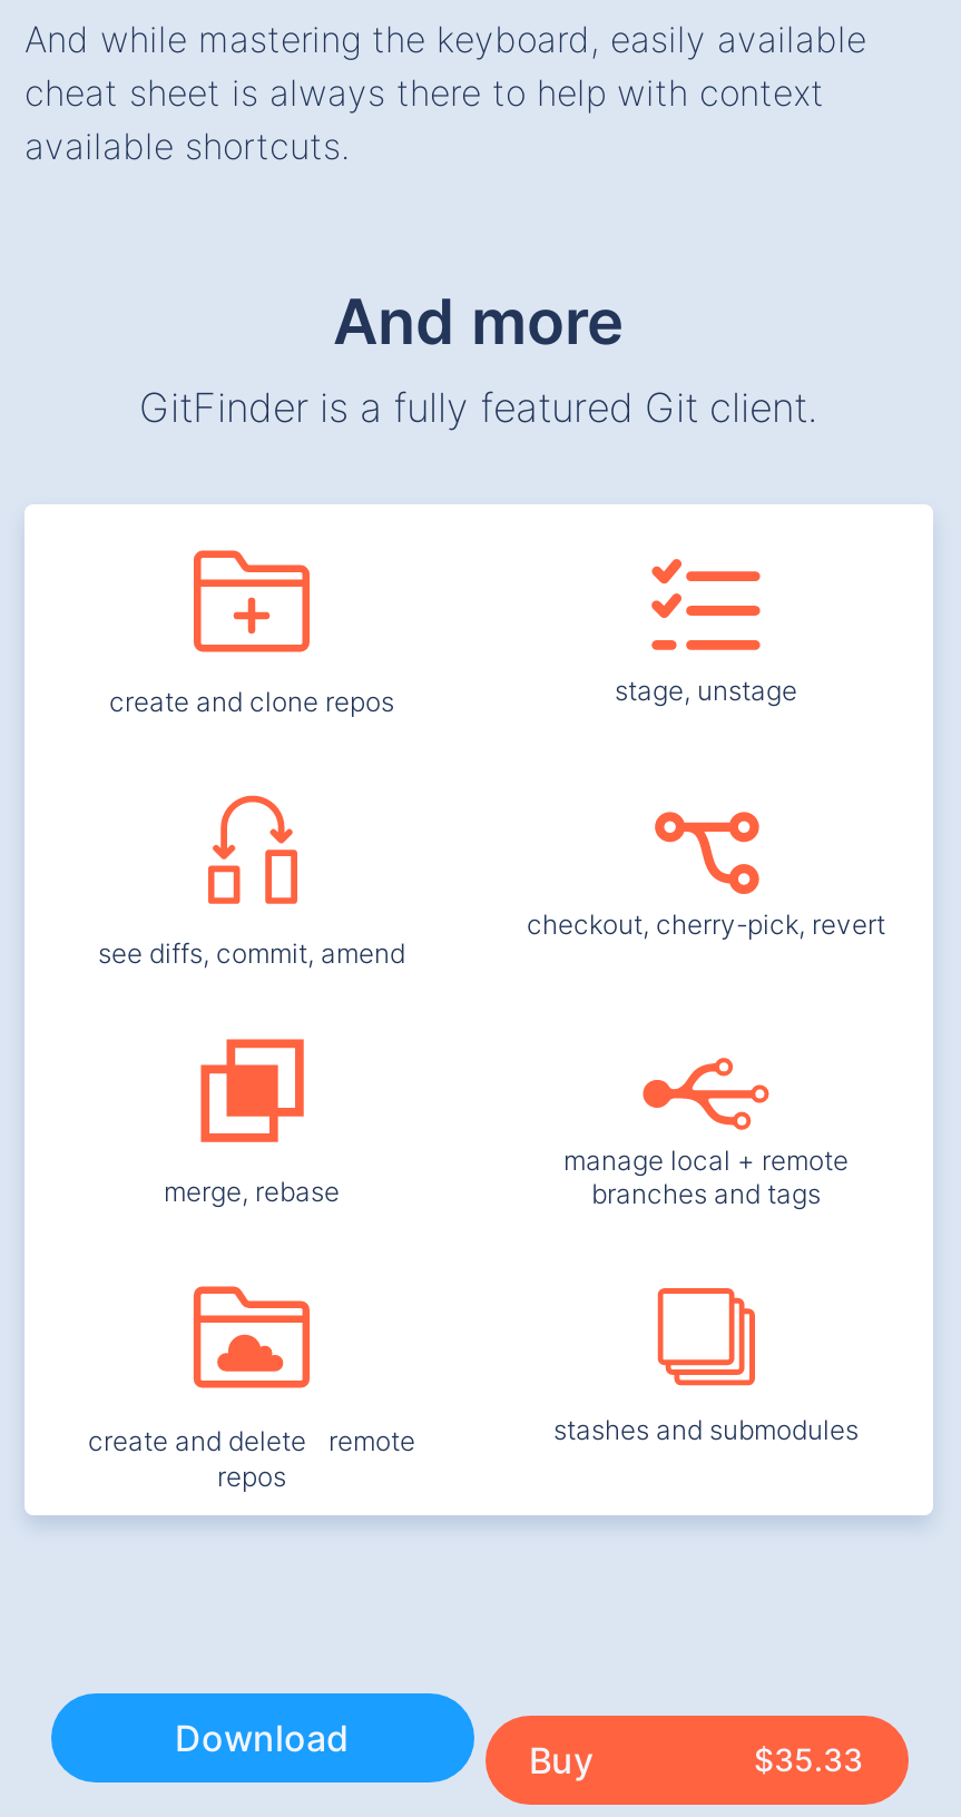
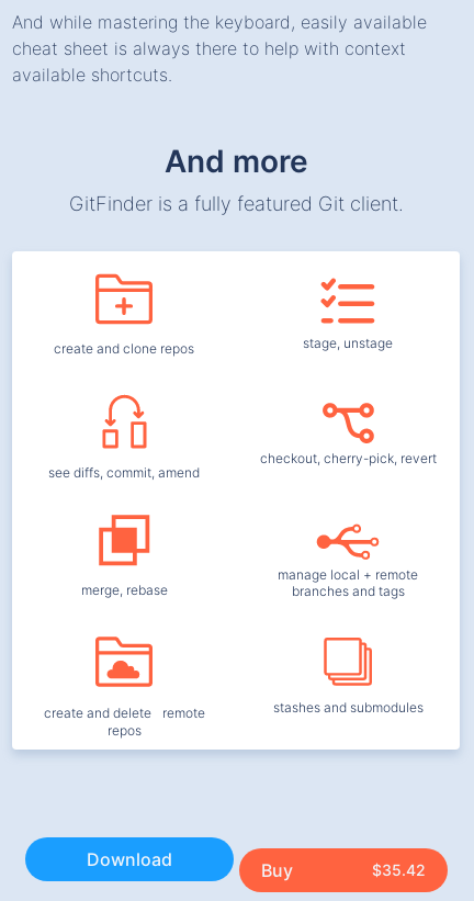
- $35.33
+ $35.42
